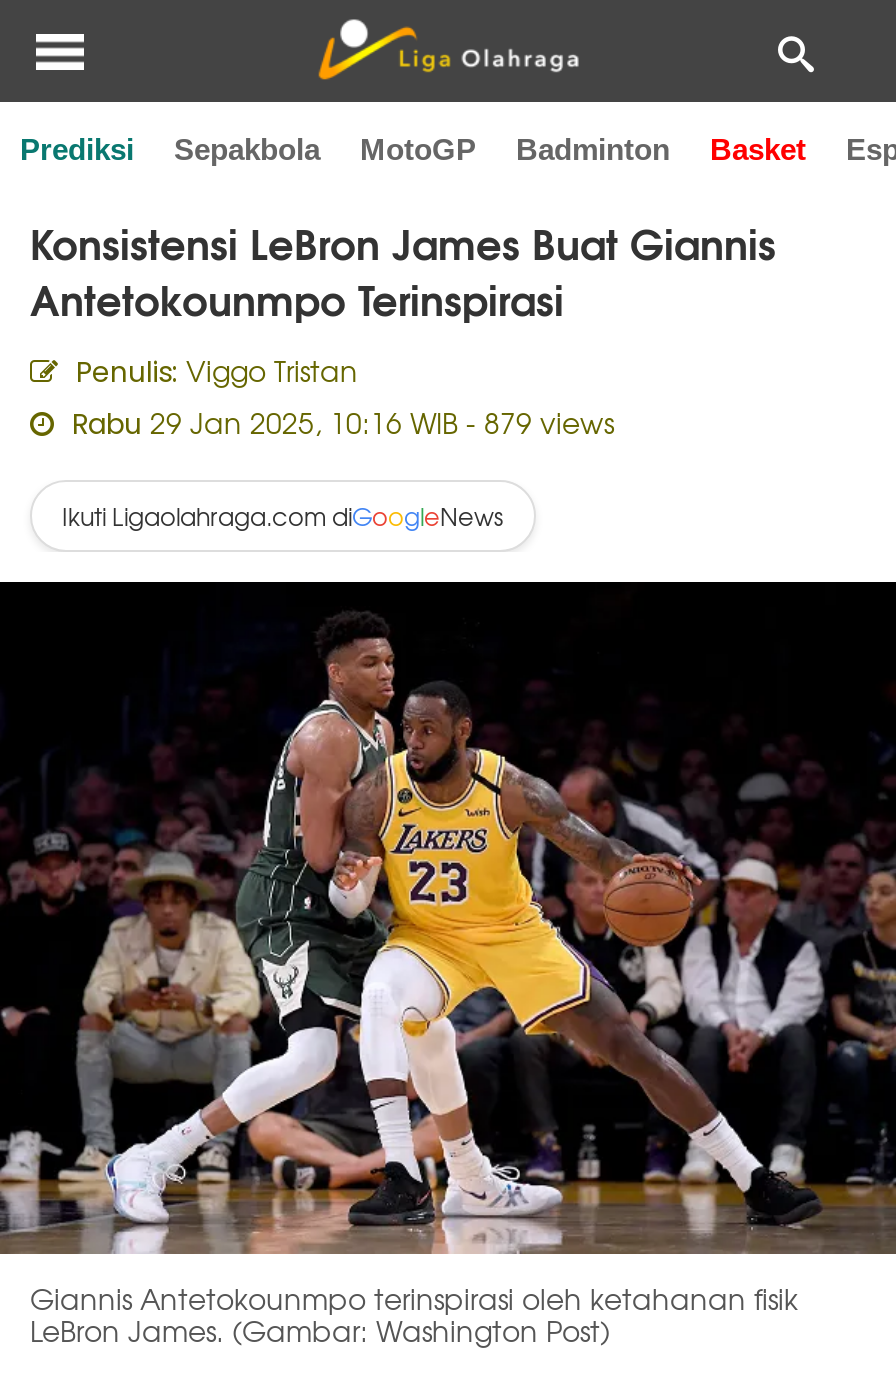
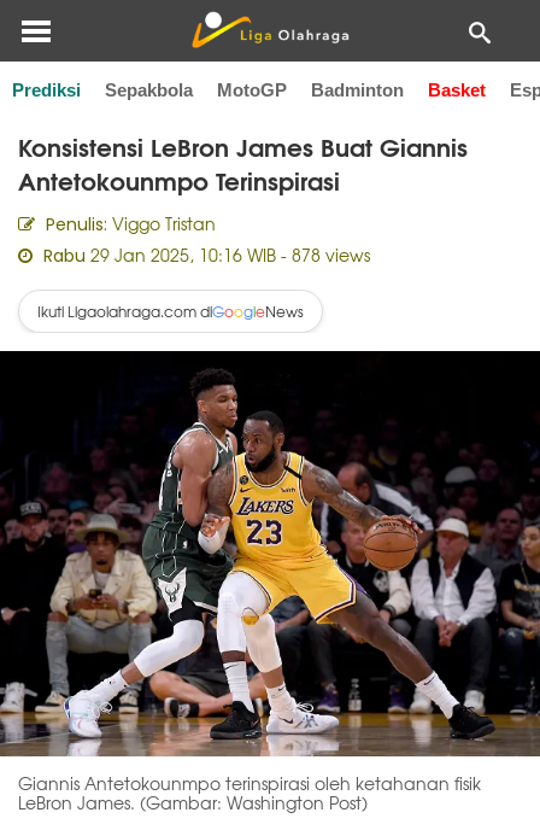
- Rabu 29 Jan 2025, 10:16 WIB - 879 views
+ Rabu 29 Jan 2025, 10:16 WIB - 878 views
